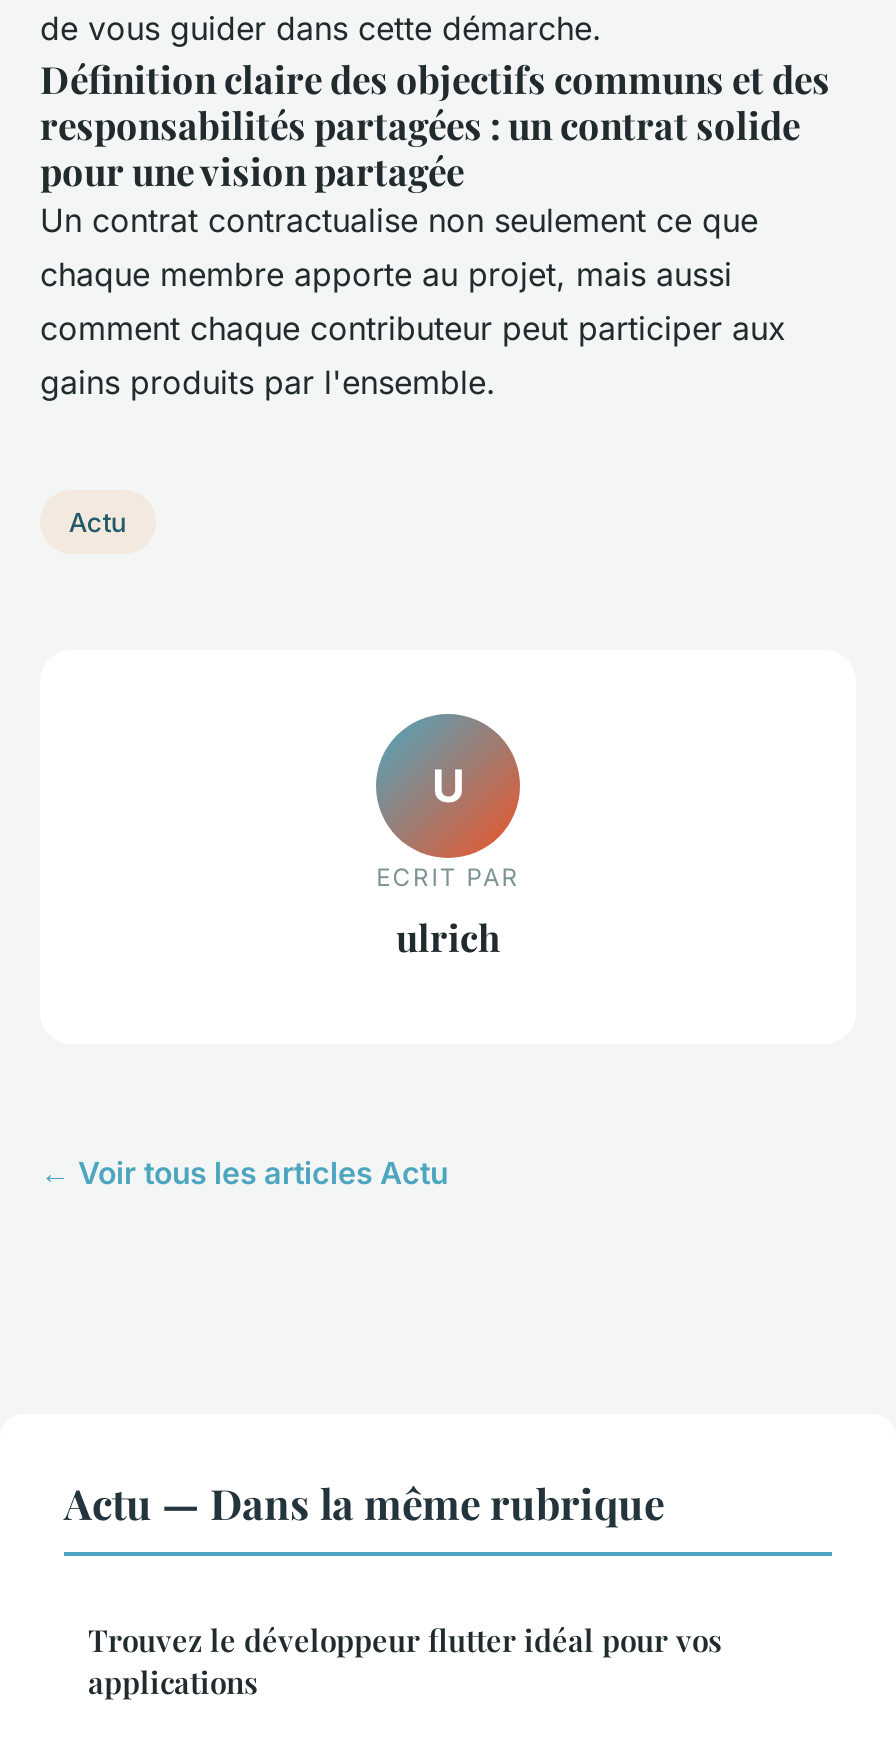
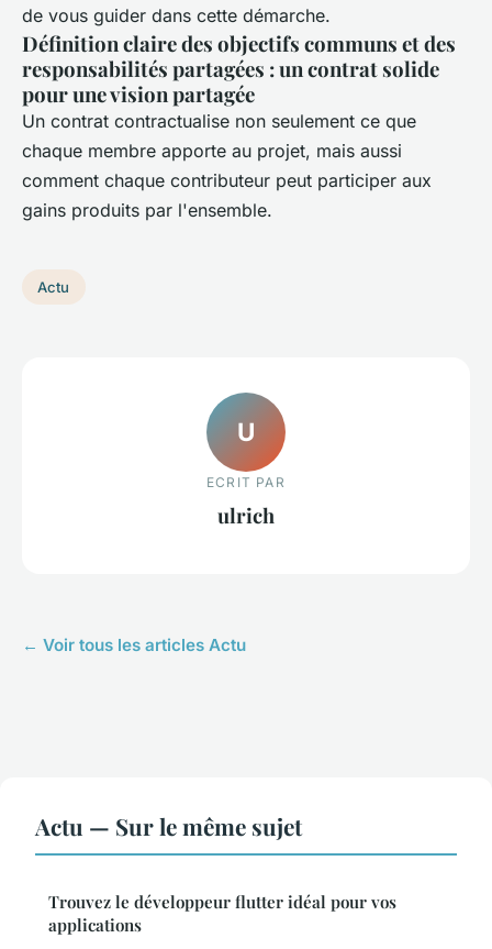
- Actu — Dans la même rubrique
+ Actu — Sur le même sujet
